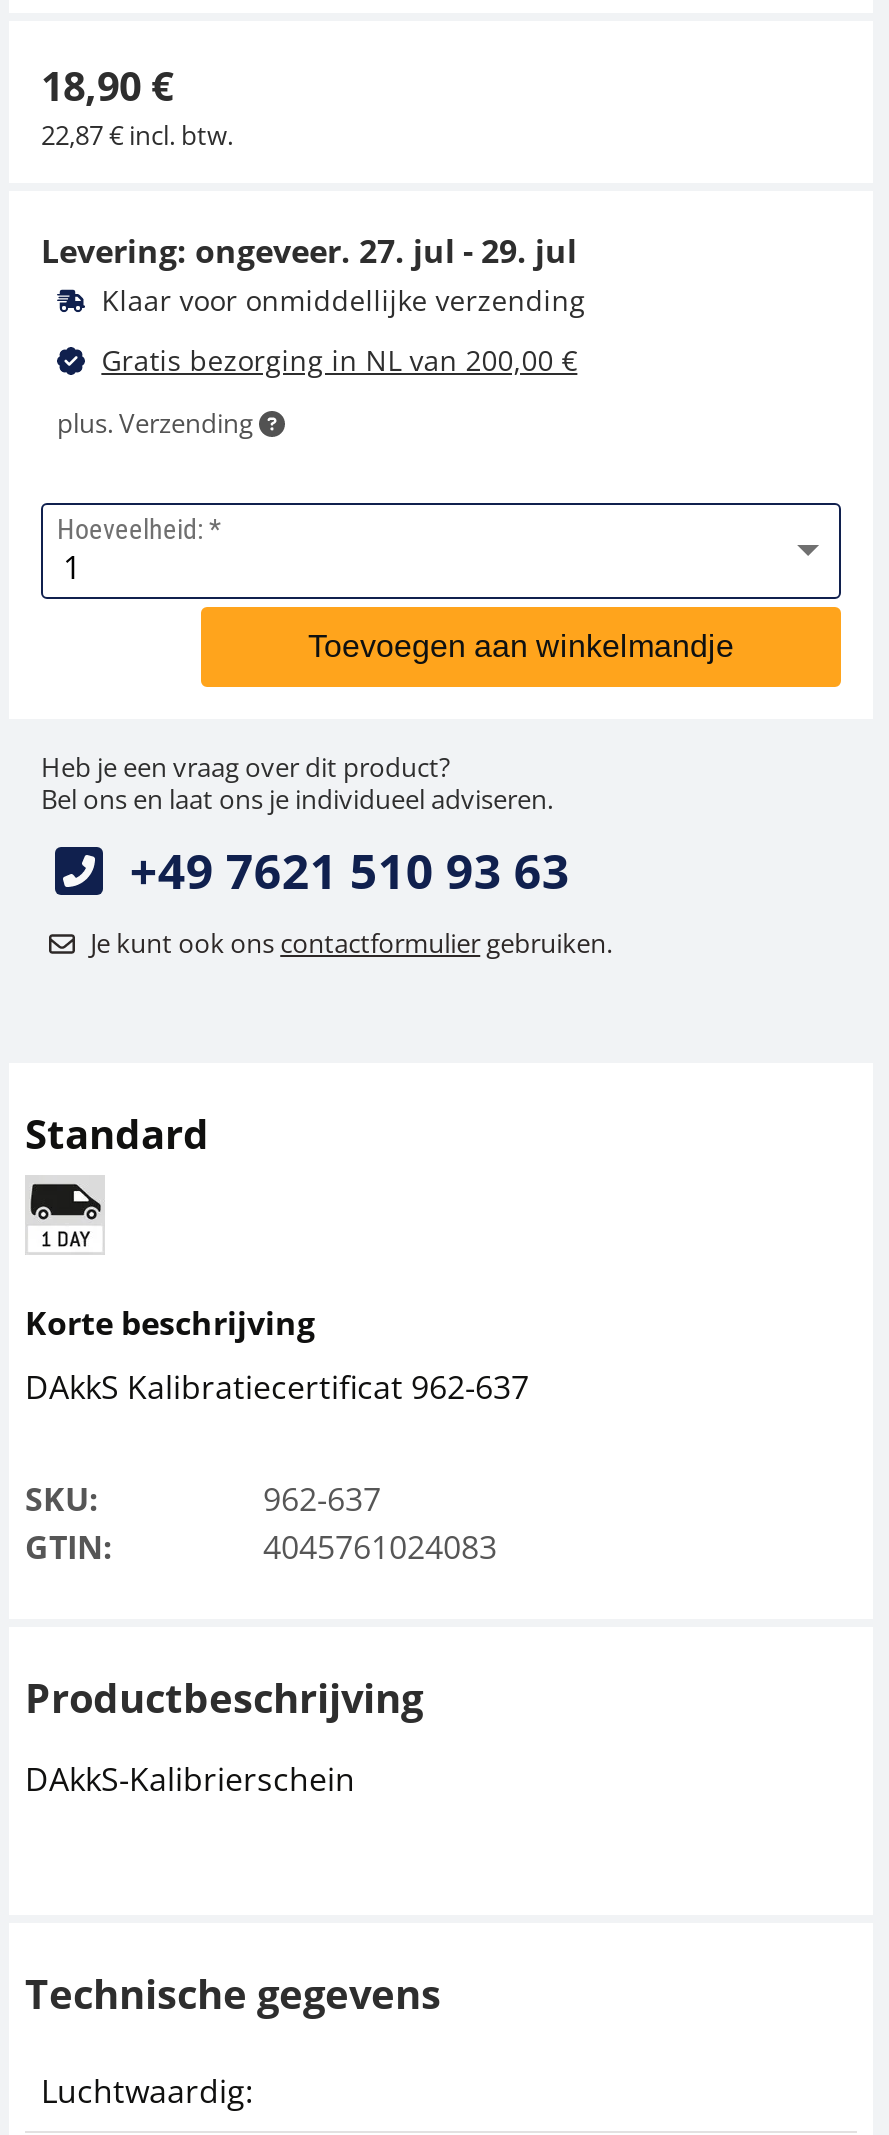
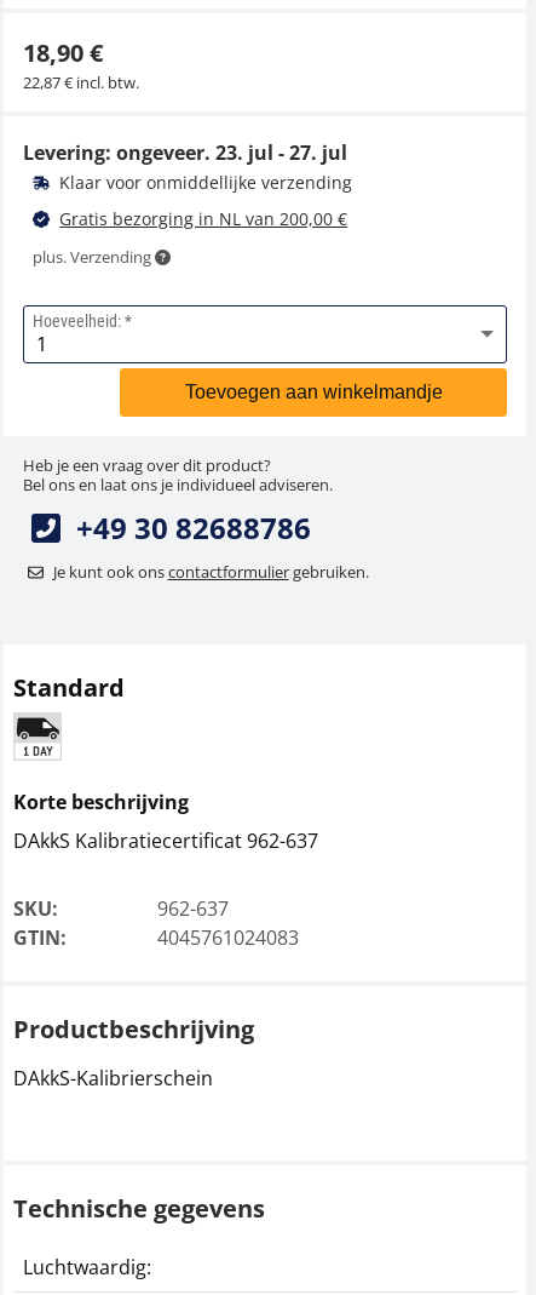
- Levering: ongeveer. 27. jul - 29. jul
+ Levering: ongeveer. 23. jul - 27. jul

- +49 7621 510 93 63
+ +49 30 82688786
